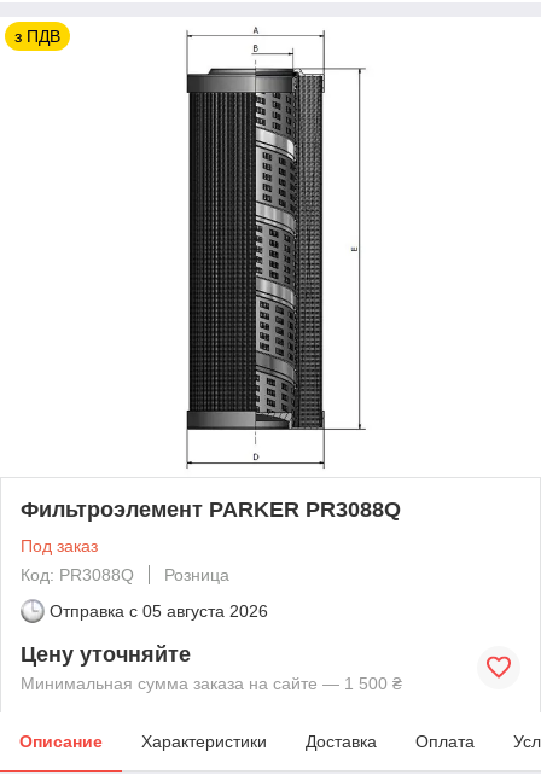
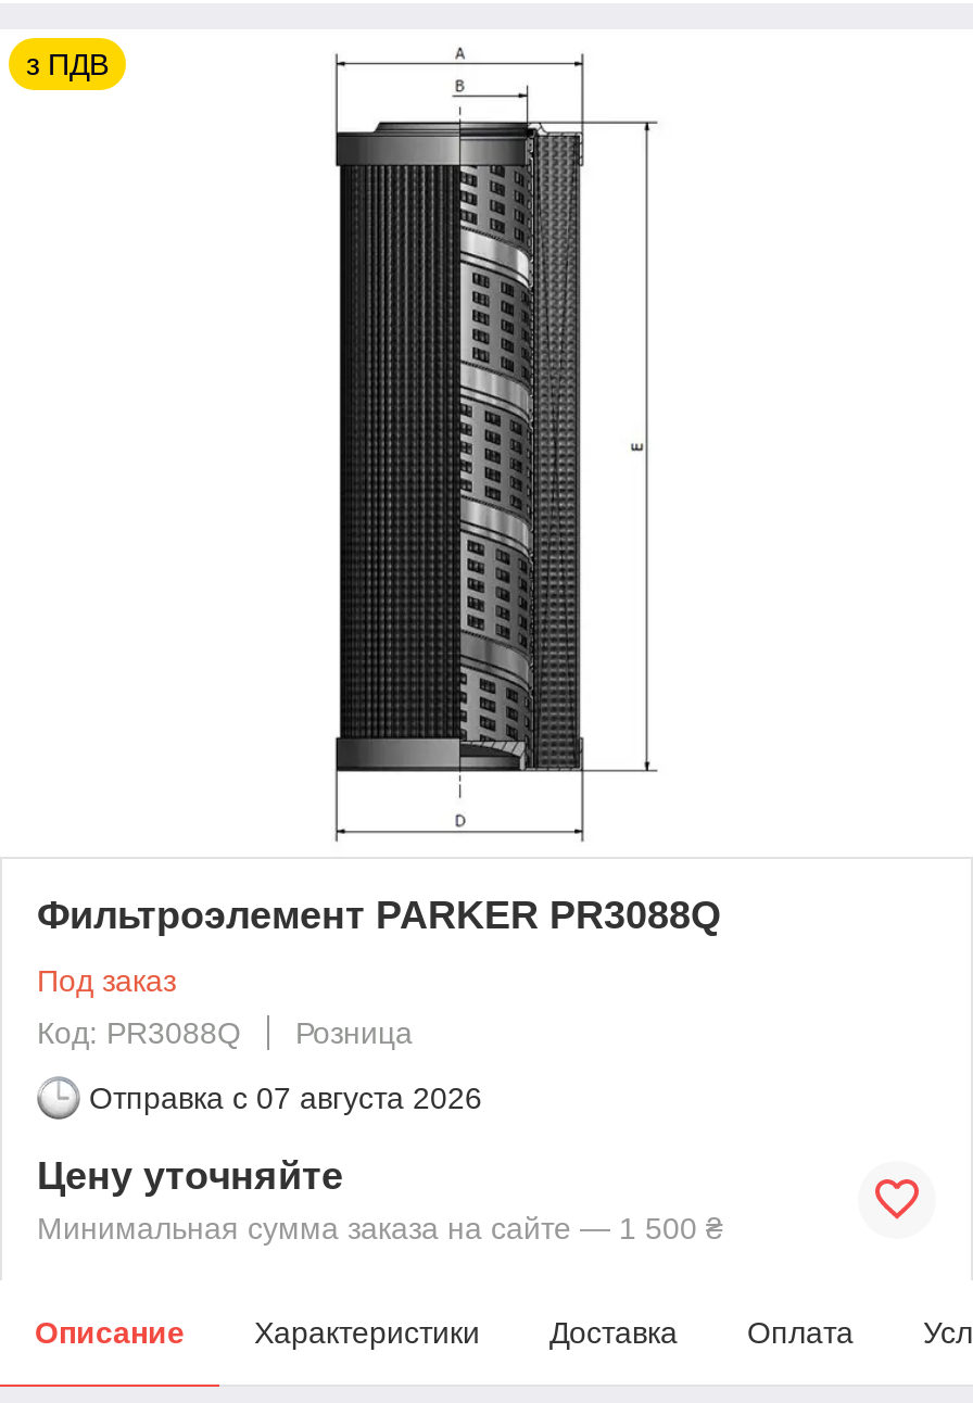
- Отправка с 05 августа 2026
+ Отправка с 07 августа 2026
